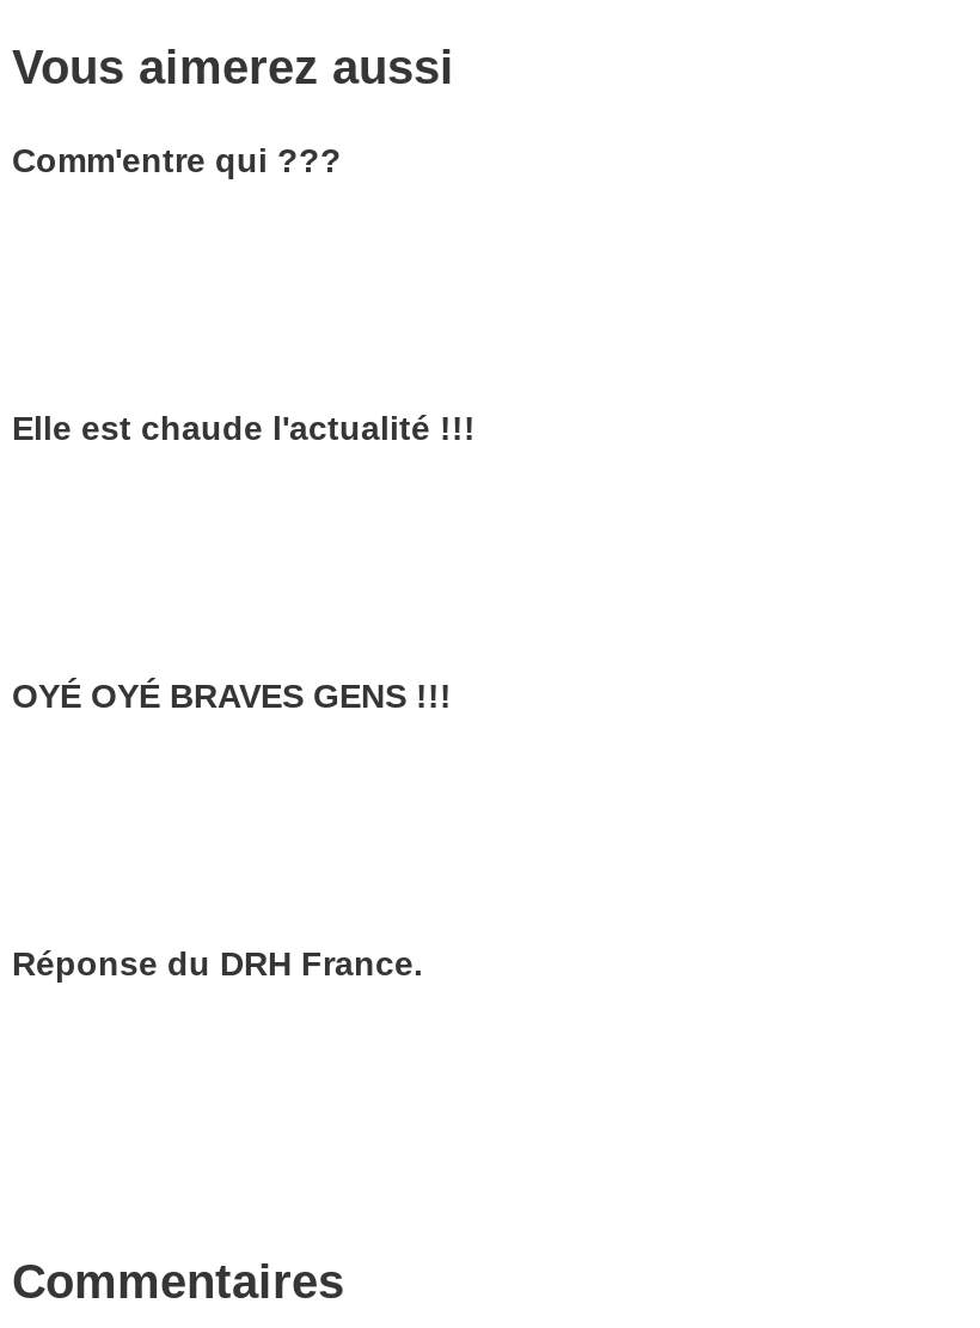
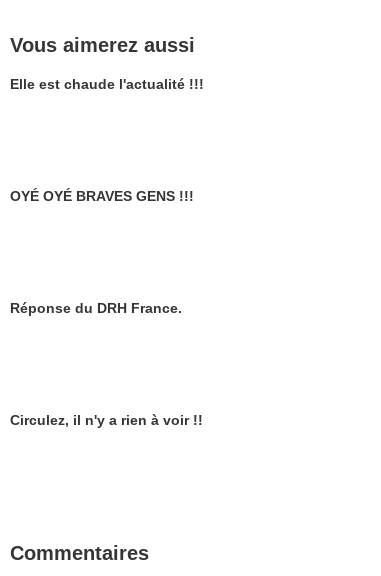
- Comm'entre qui ???

moved up: Elle est chaude l'actualité !!! | OYÉ OYÉ BRAVES GENS !!! | Réponse du DRH France.

+ Circulez, il n'y a rien à voir !!
